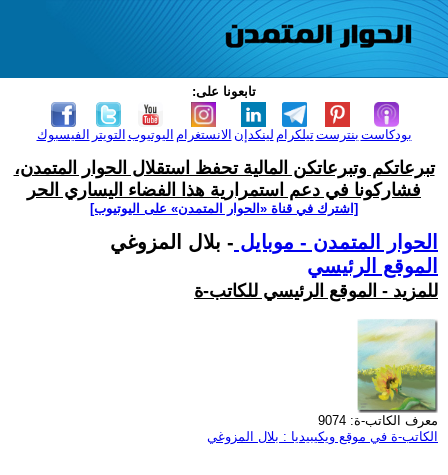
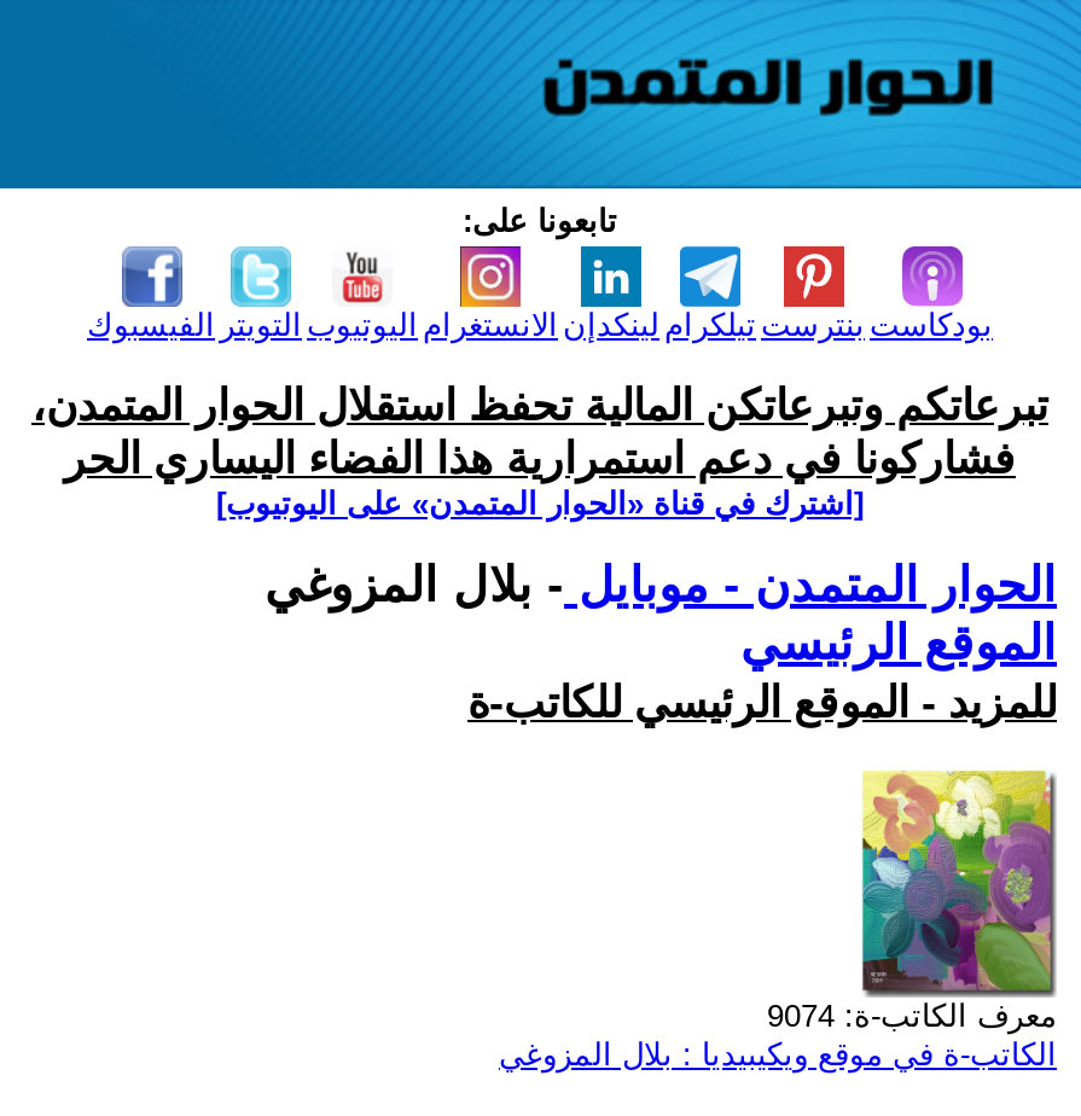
- [image]
+ [image]
